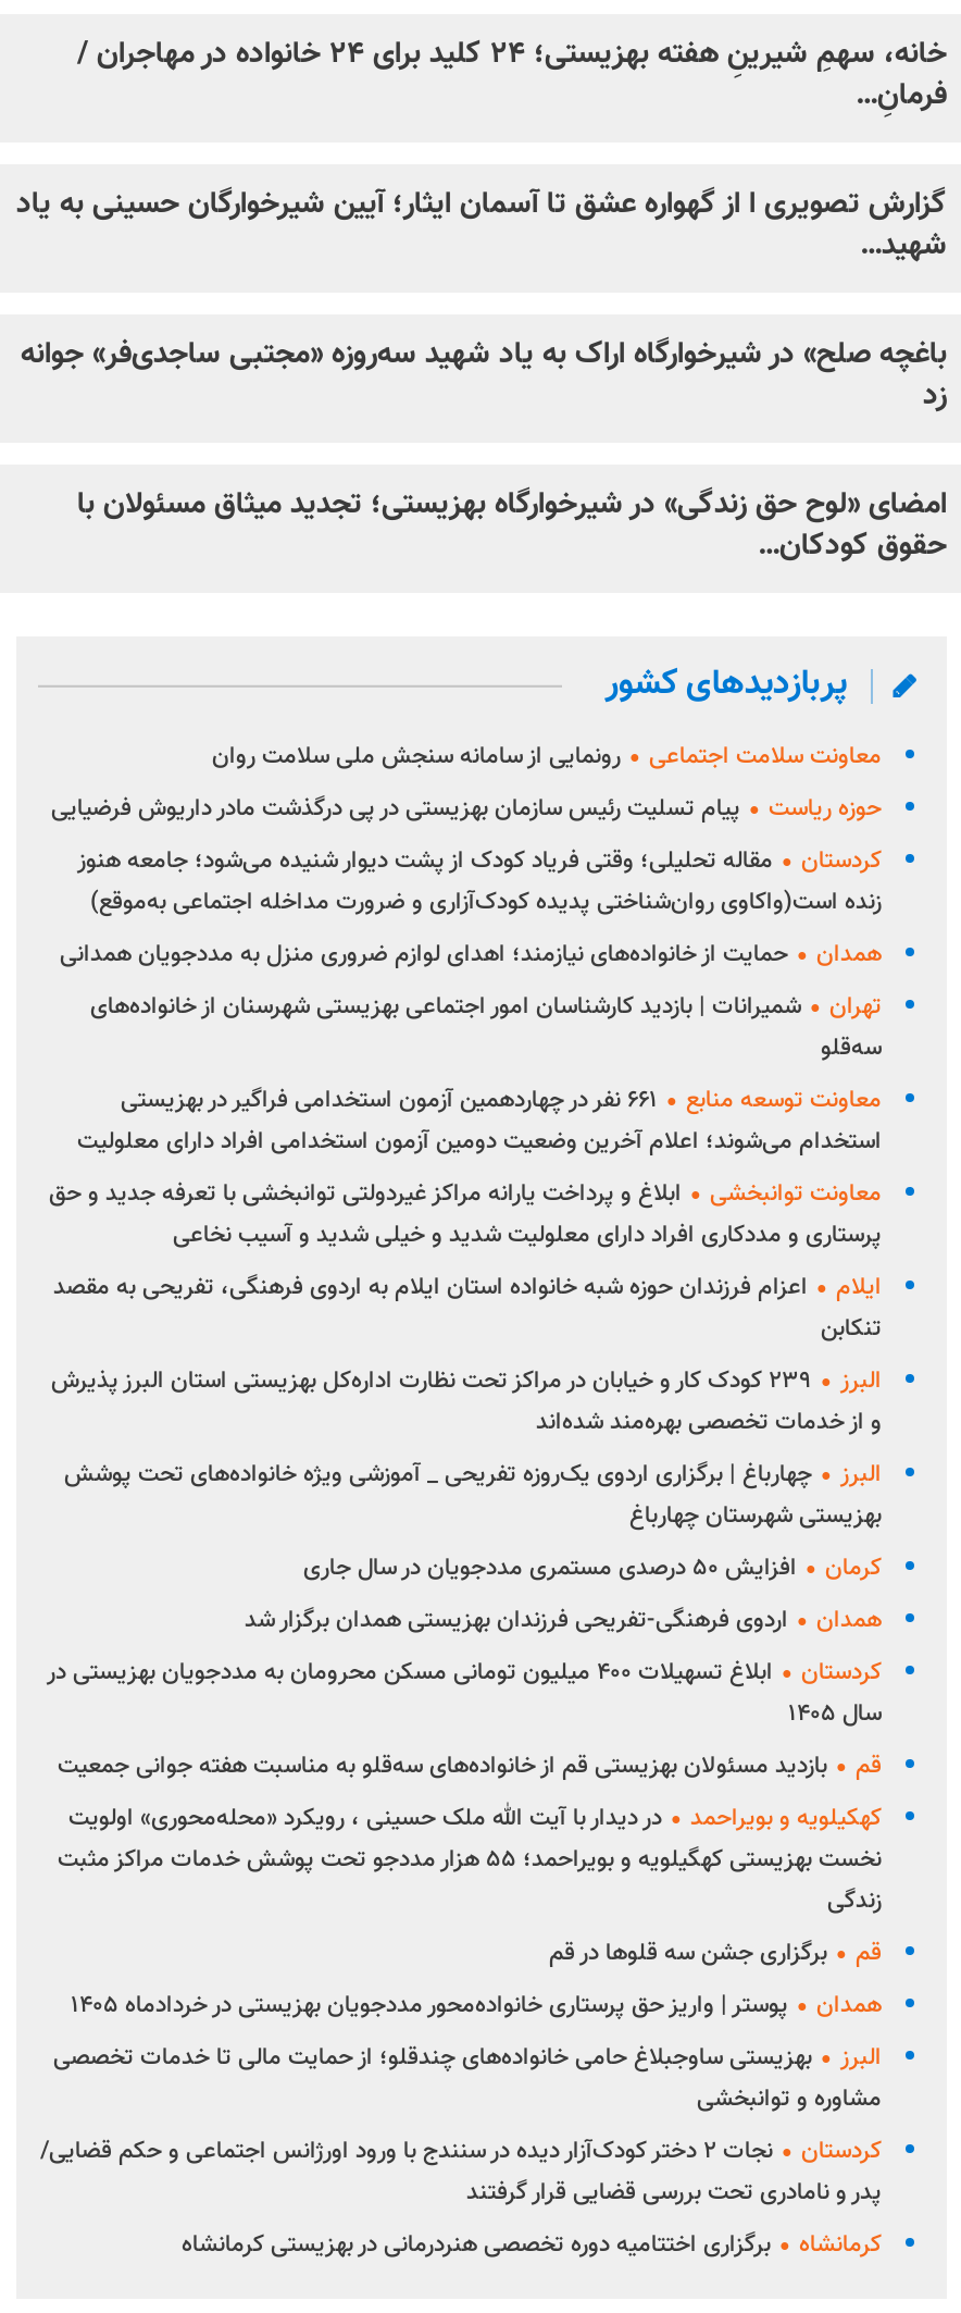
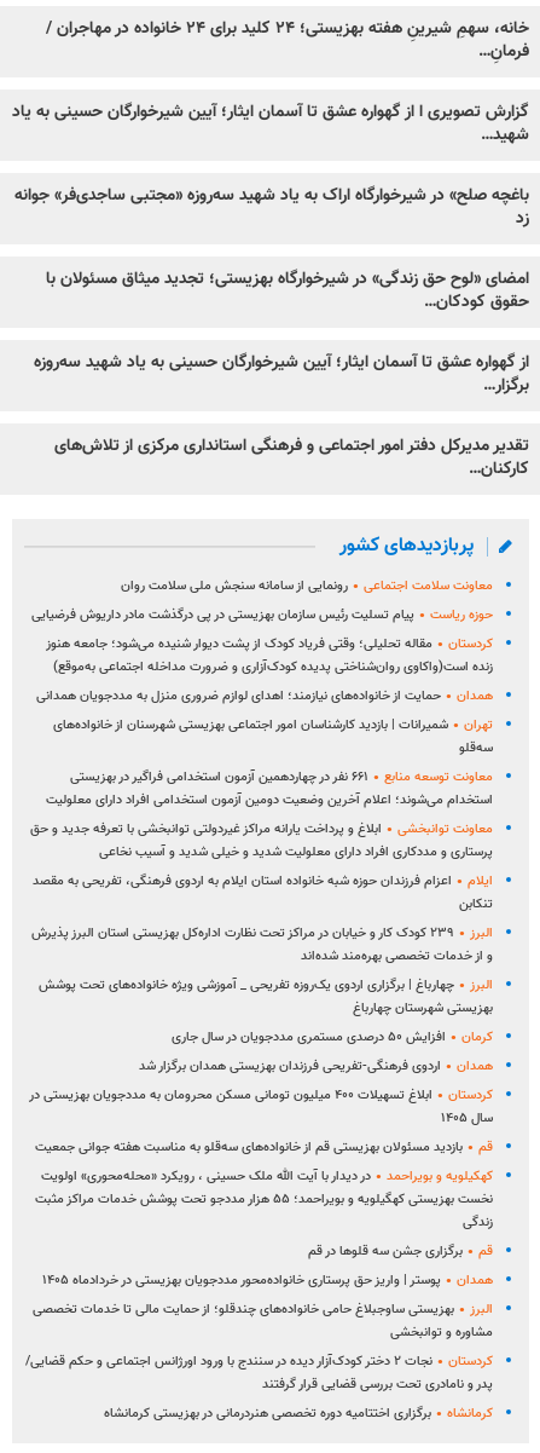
+ از گهواره عشق تا آسمان ایثار؛ آیین شیرخوارگان حسینی به یاد شهید سه‌روزه
+ برگزار…
+ تقدیر مدیرکل دفتر امور اجتماعی و فرهنگی استانداری مرکزی از تلاش‌های
+ کارکنان…
